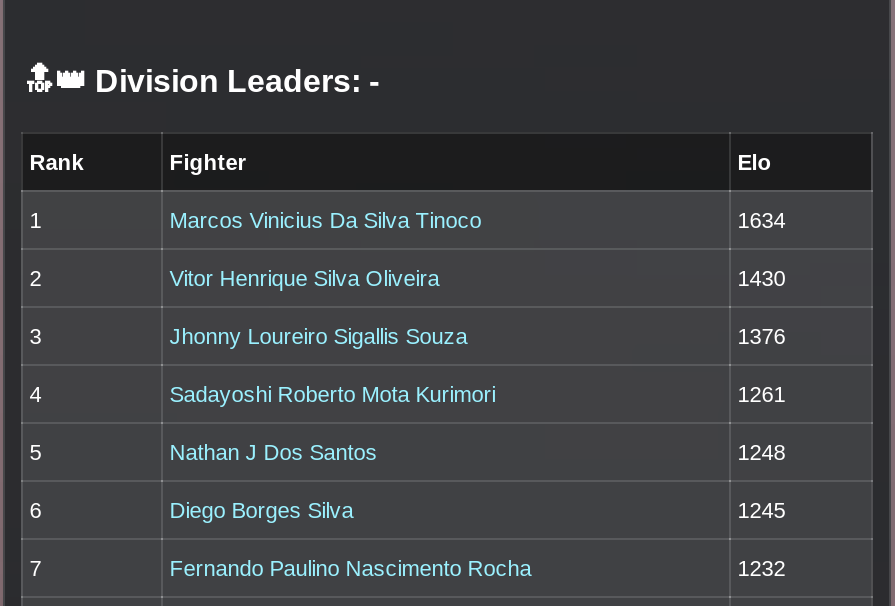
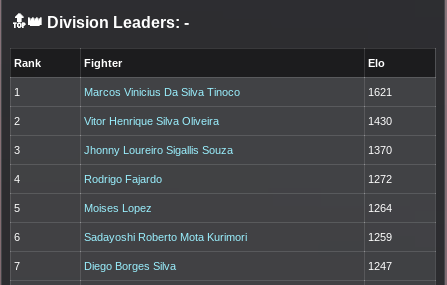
- 1634
+ 1621

- 1376
+ 1370

moved down: Sadayoshi Roberto Mota Kurimori

- 1261
+ Rodrigo Fajardo
+ 1272

- Nathan J Dos Santos
- 1248
+ Moises Lopez
+ 1264

moved down: Diego Borges Silva

- 1245
+ 1259

- Fernando Paulino Nascimento Rocha
- 1232
+ 1247
